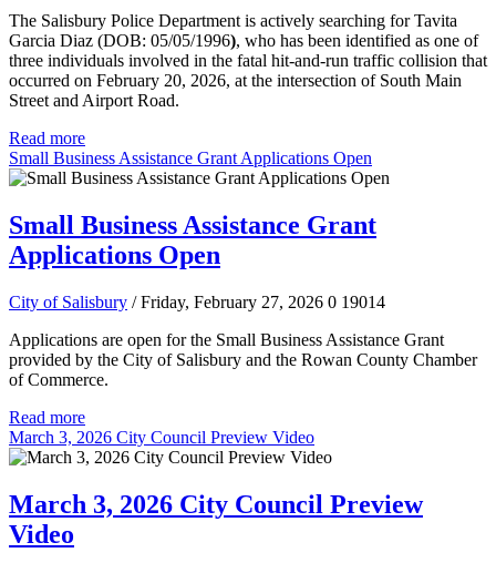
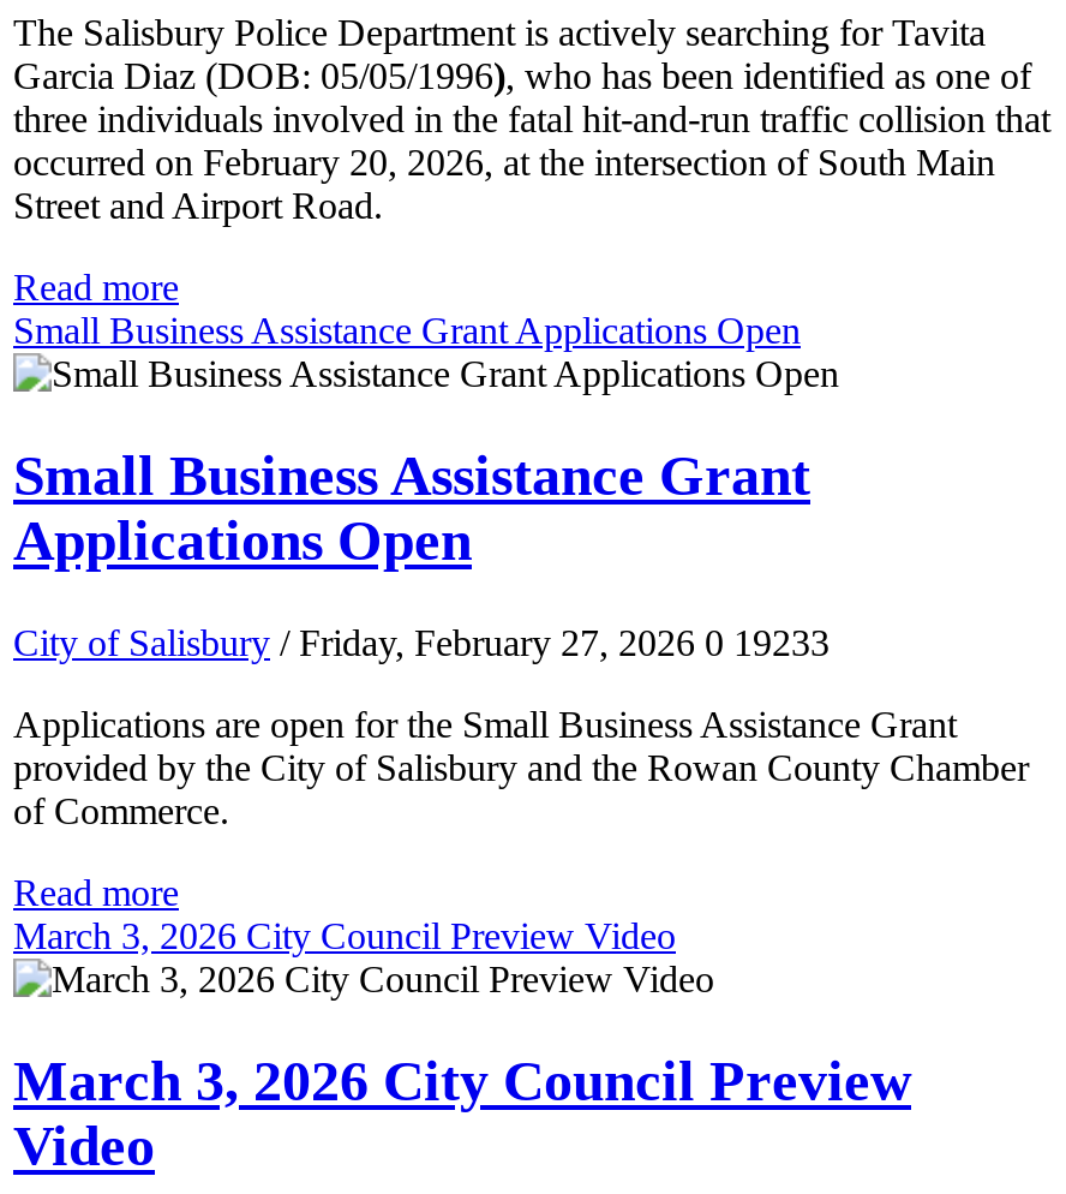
- City of Salisbury / Friday, February 27, 2026 0 19014
+ City of Salisbury / Friday, February 27, 2026 0 19233
